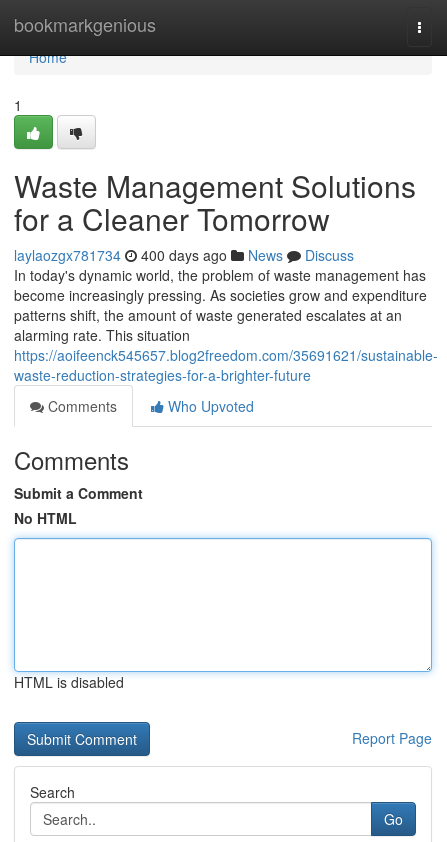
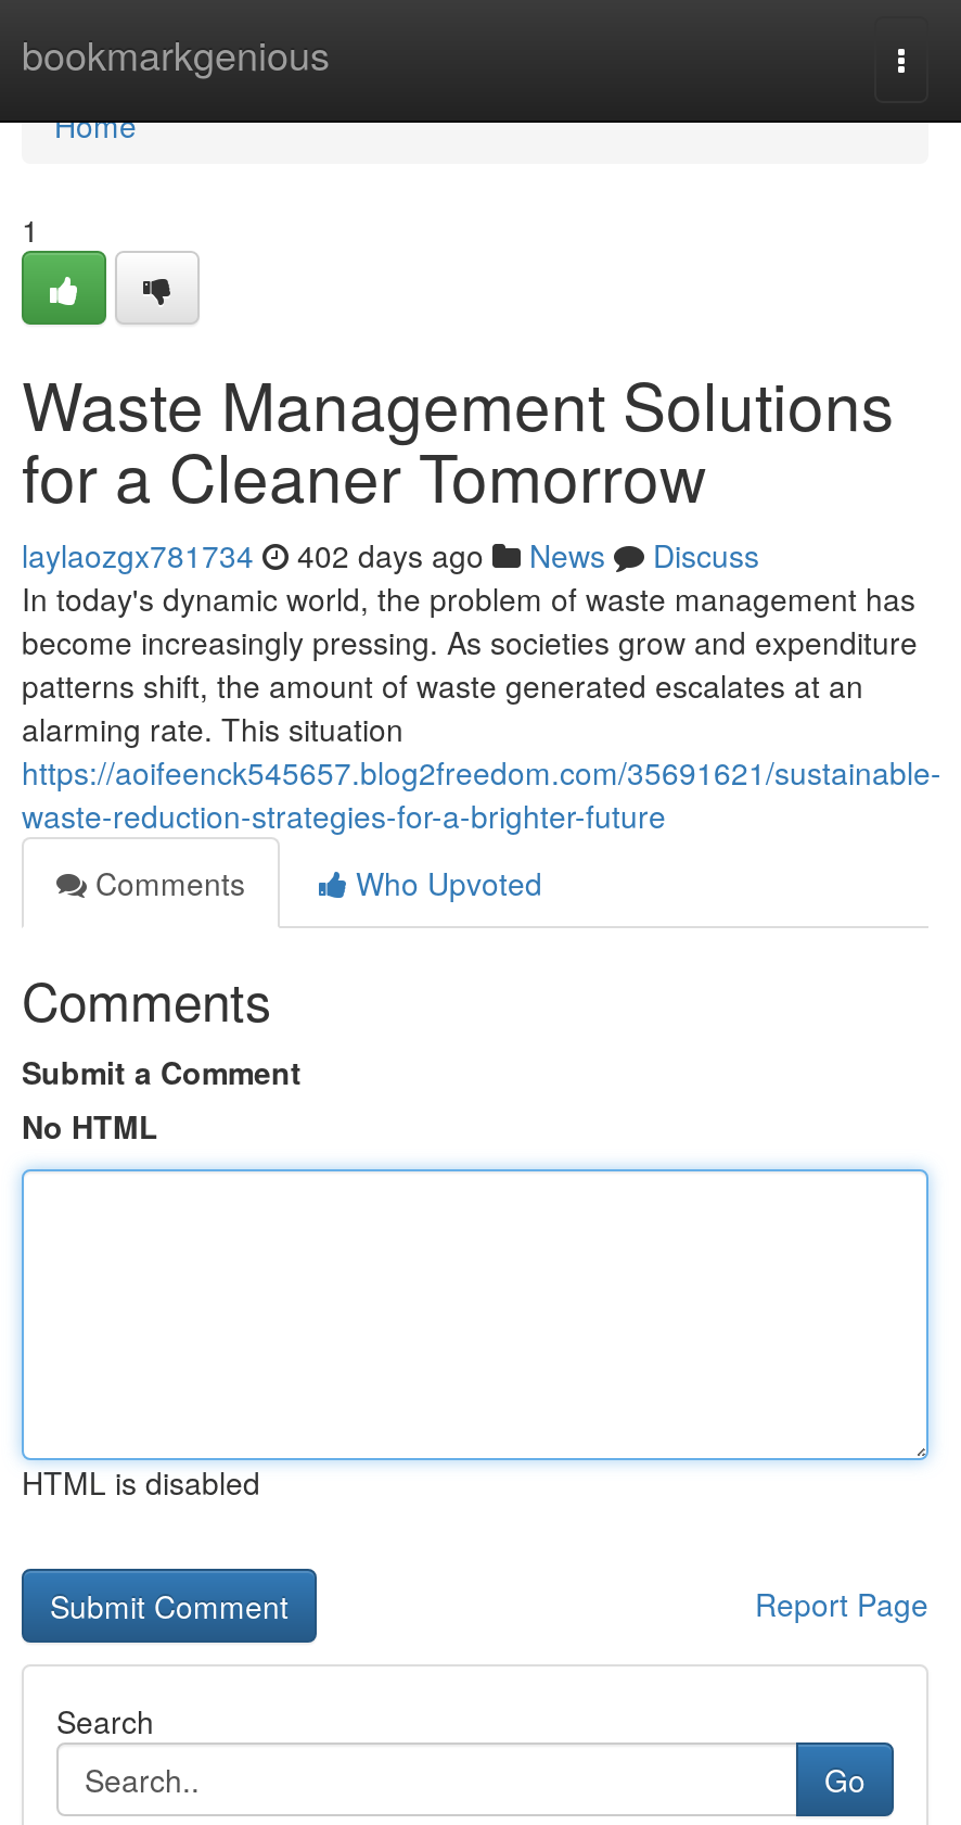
- laylaozgx781734 400 days ago News Discuss
+ laylaozgx781734 402 days ago News Discuss
